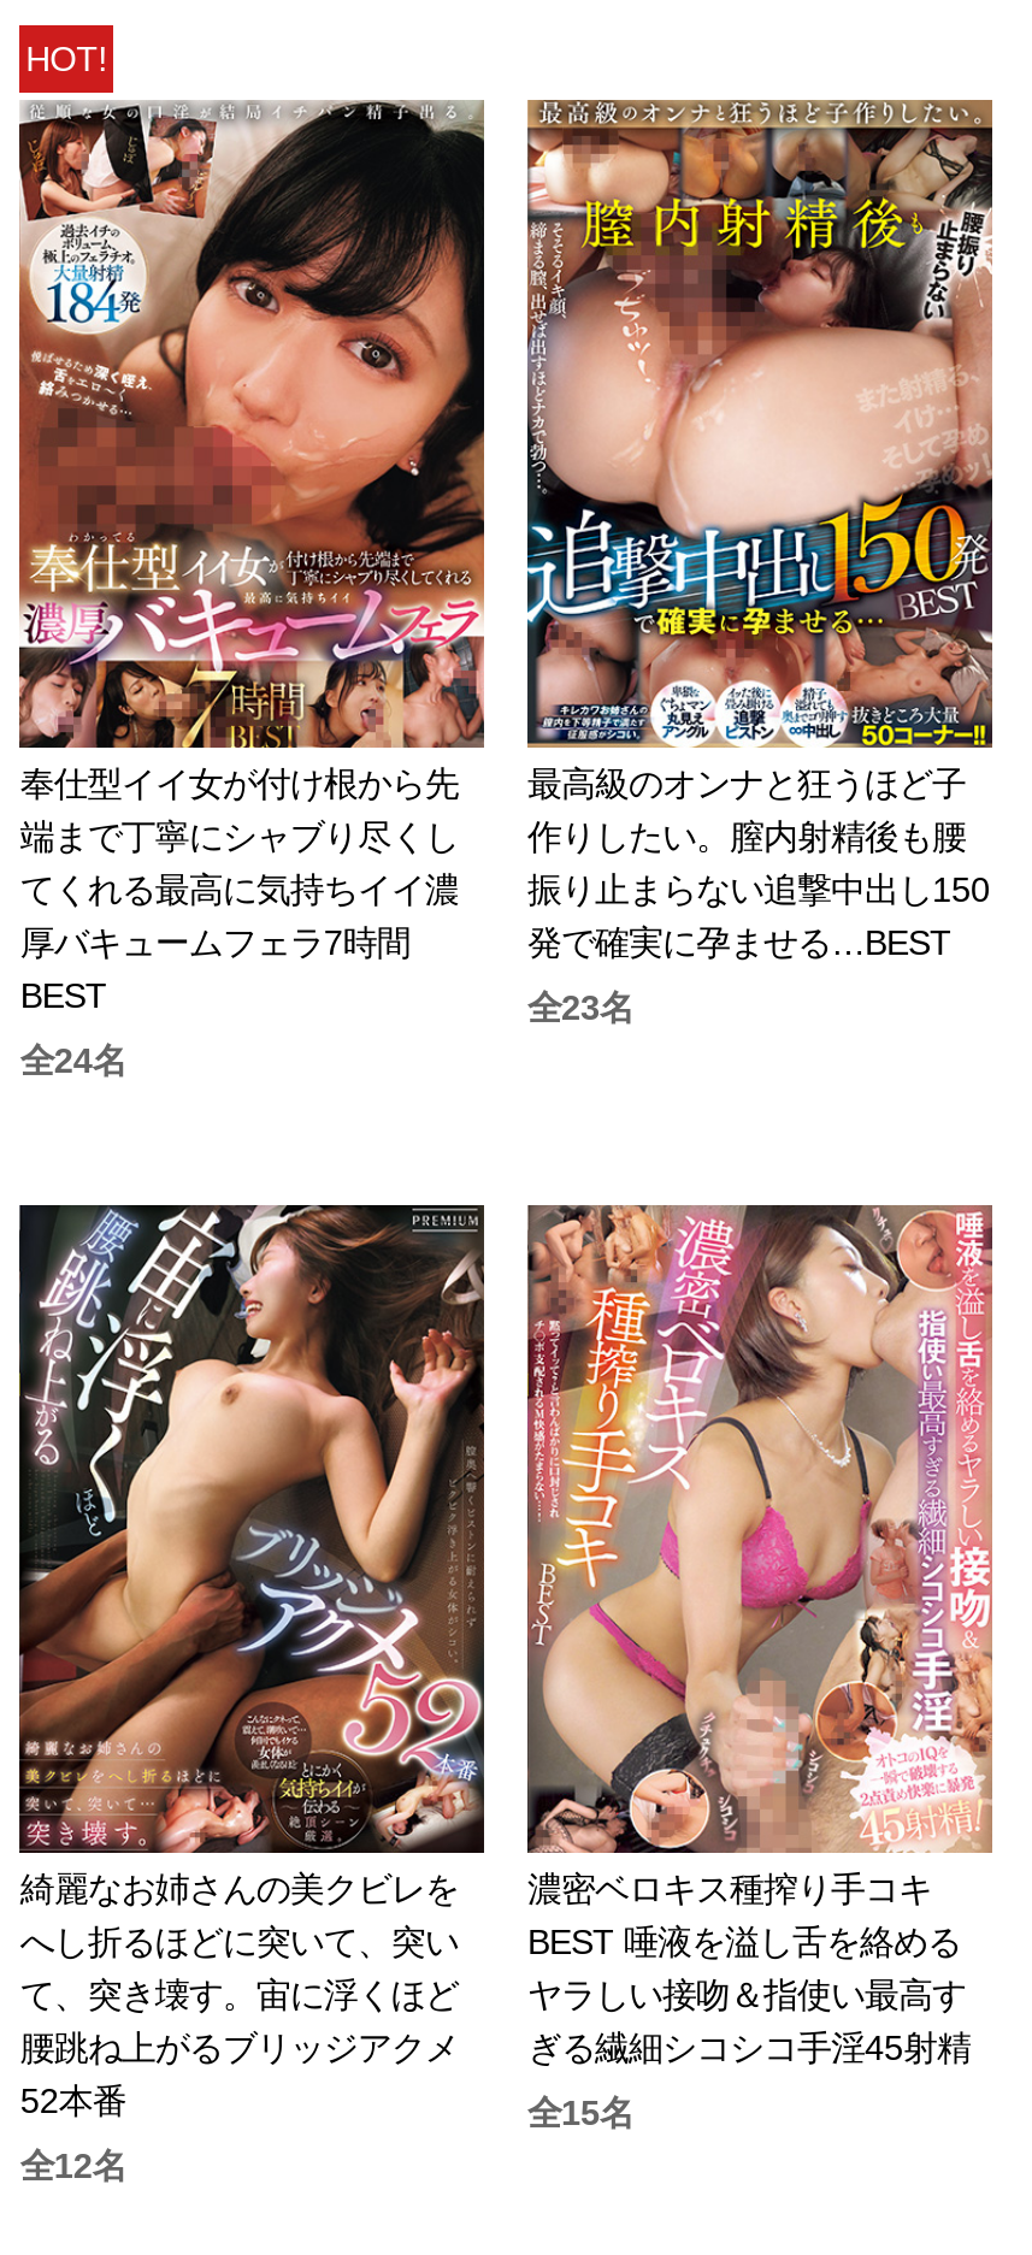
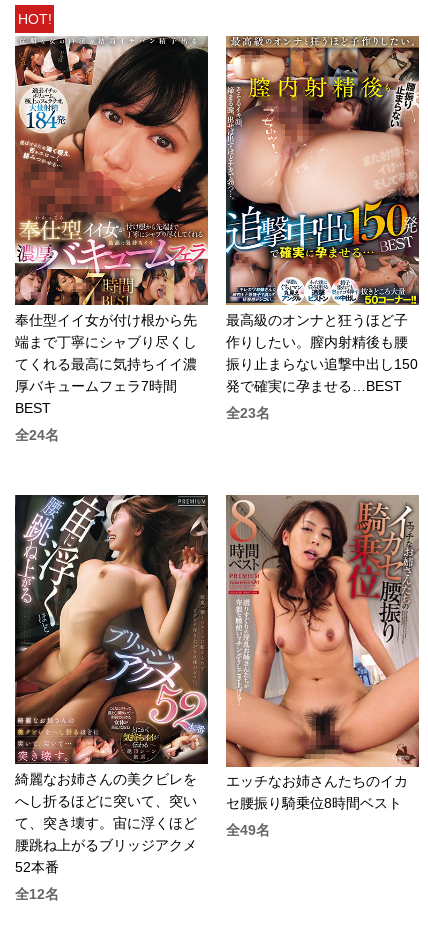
- [image]
- 濃密ベロキス種搾り手コキ
- BEST 唾液を溢し舌を絡める
- ヤラしい接吻＆指使い最高す
- ぎる繊細シコシコ手淫45射精
+ [image]
+ エッチなお姉さんたちのイカ
+ セ腰振り騎乗位8時間ベスト

- 全15名
+ 全49名
